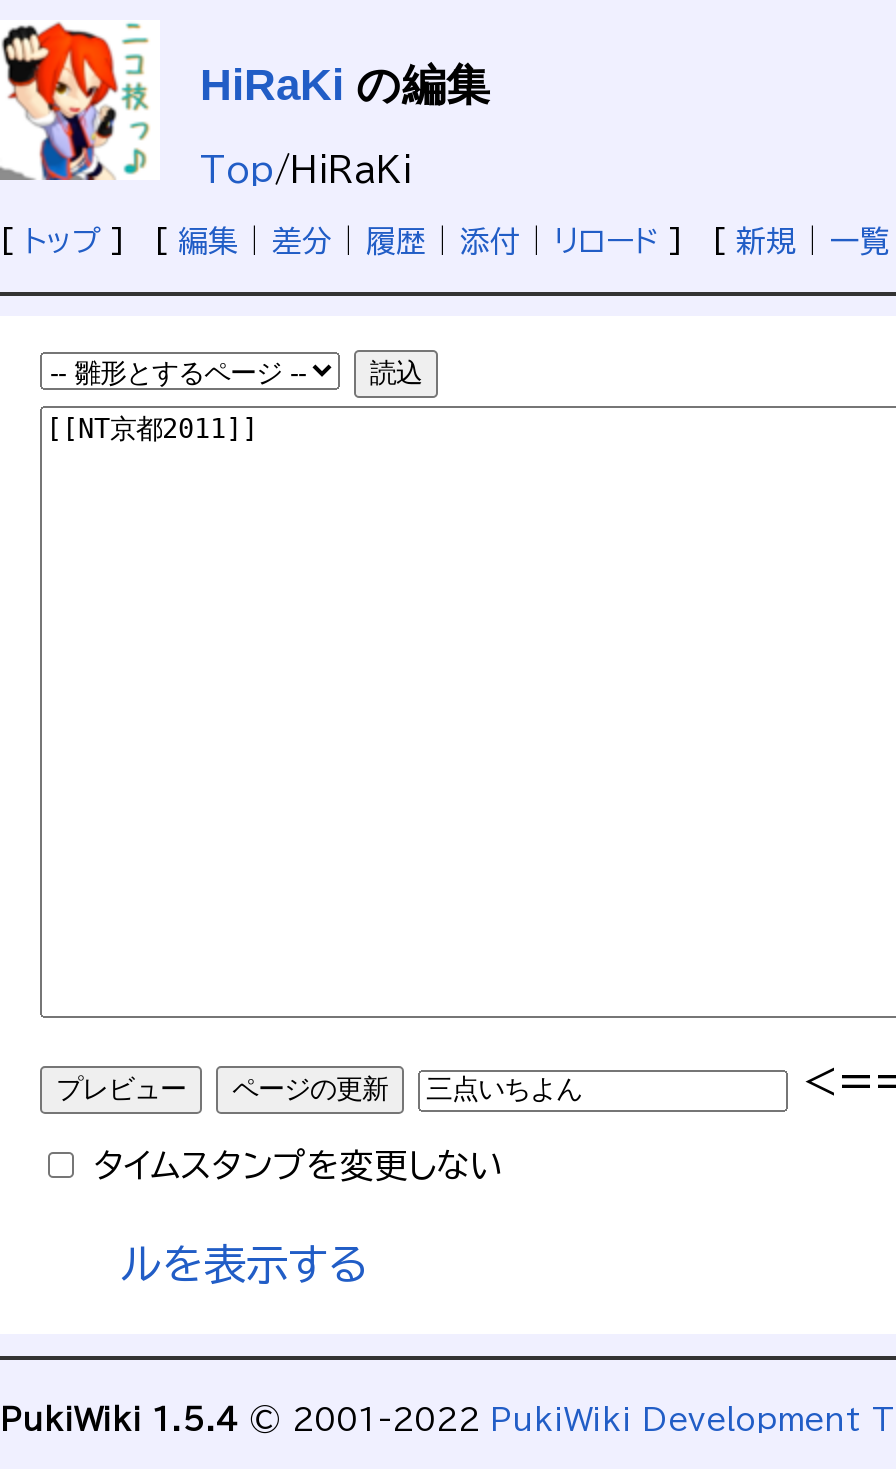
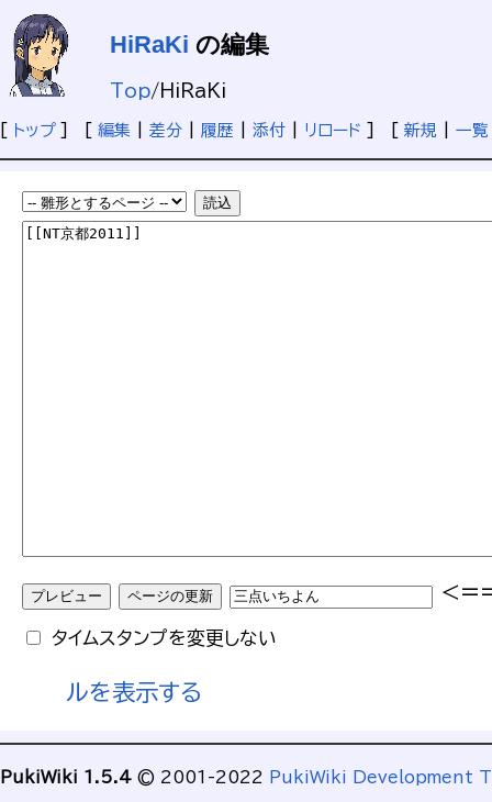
- [image]
+ [image]
